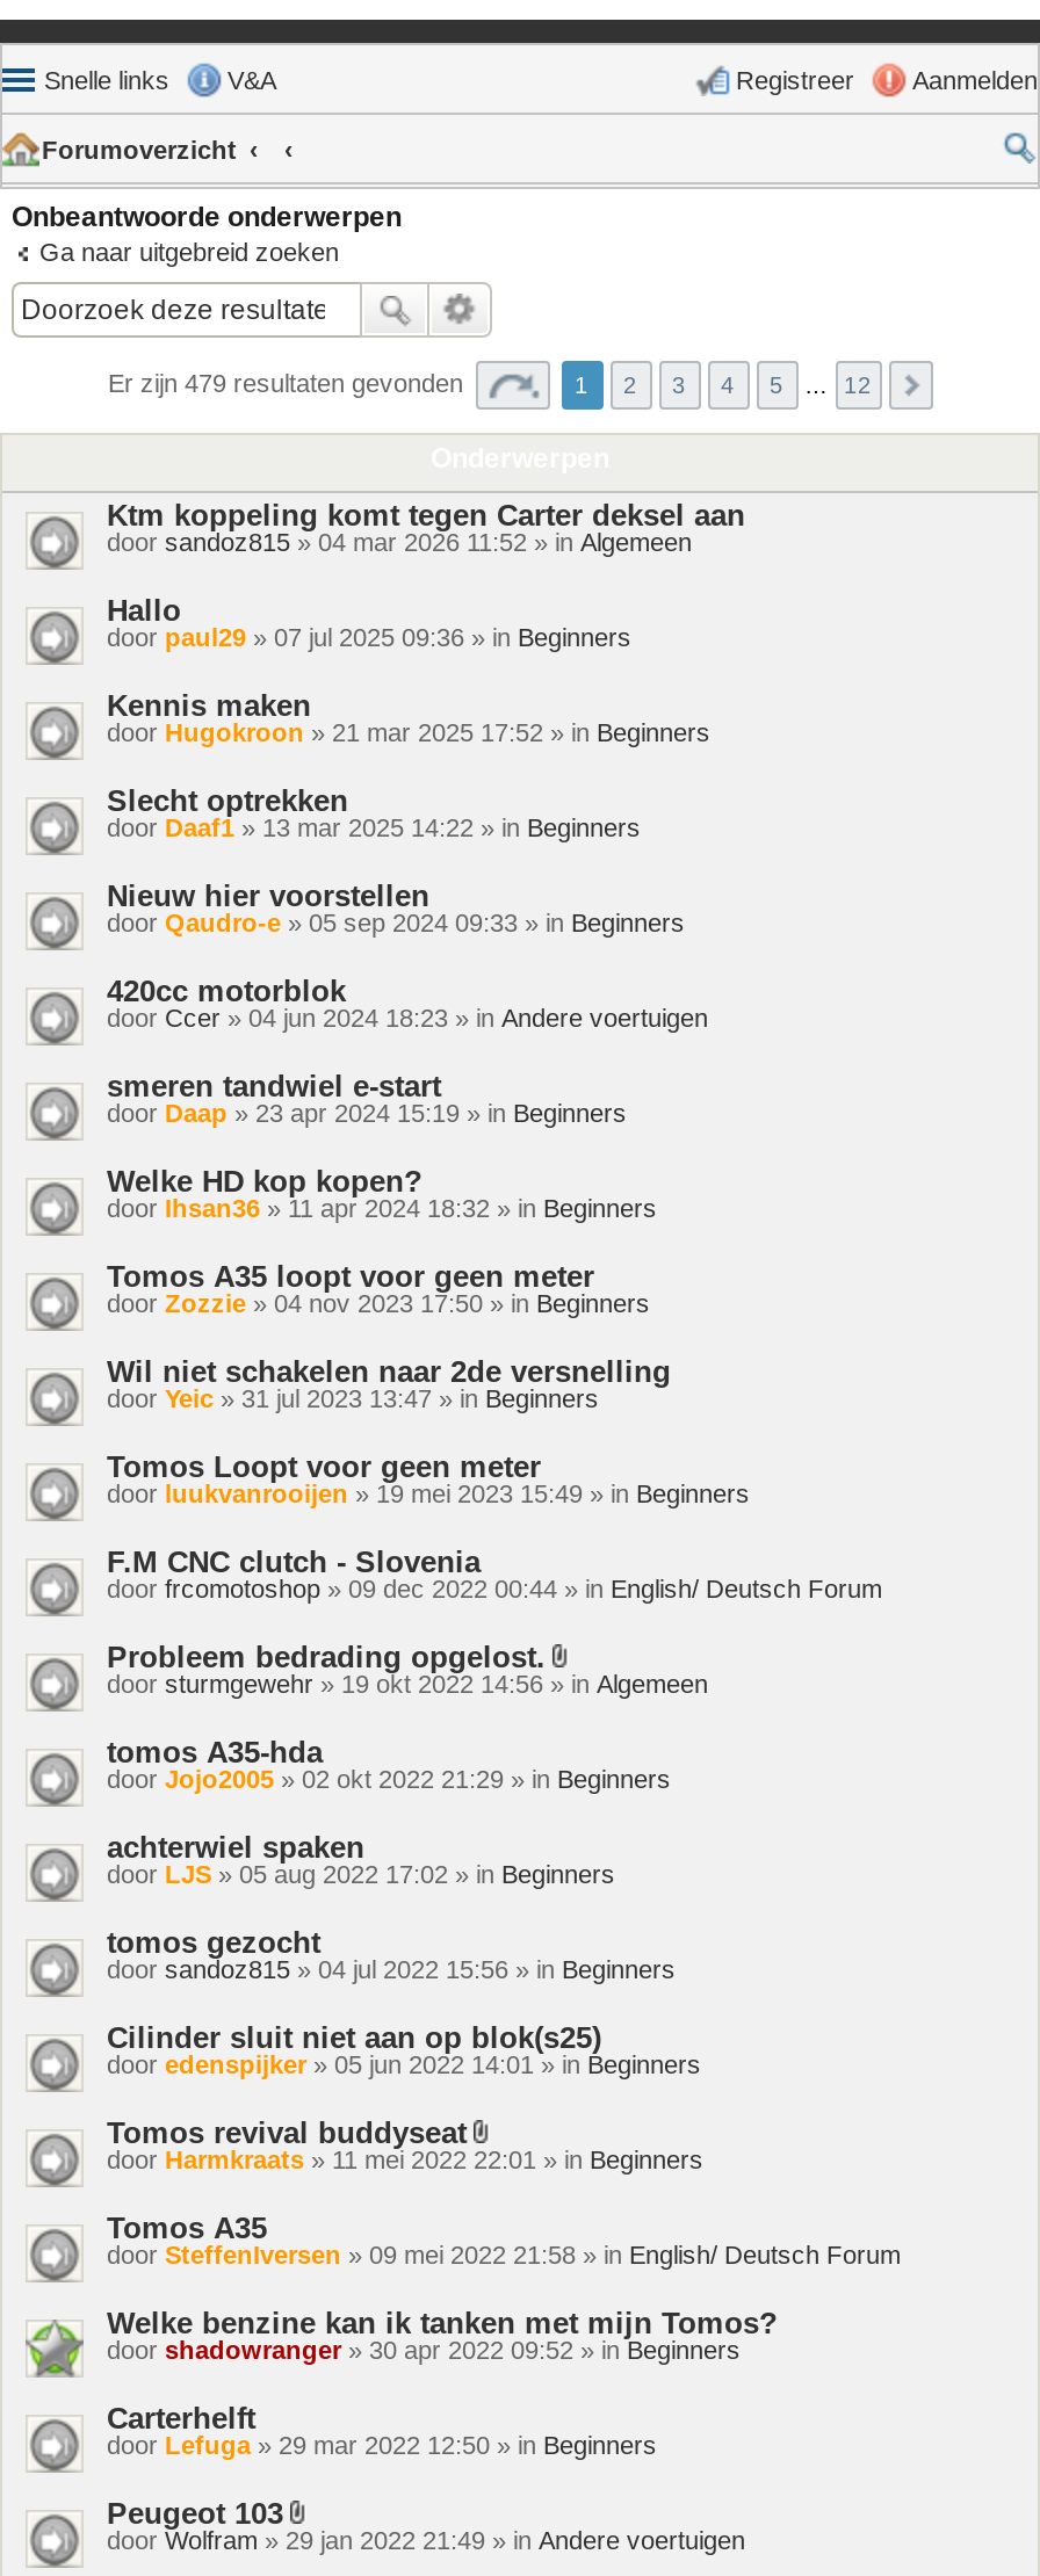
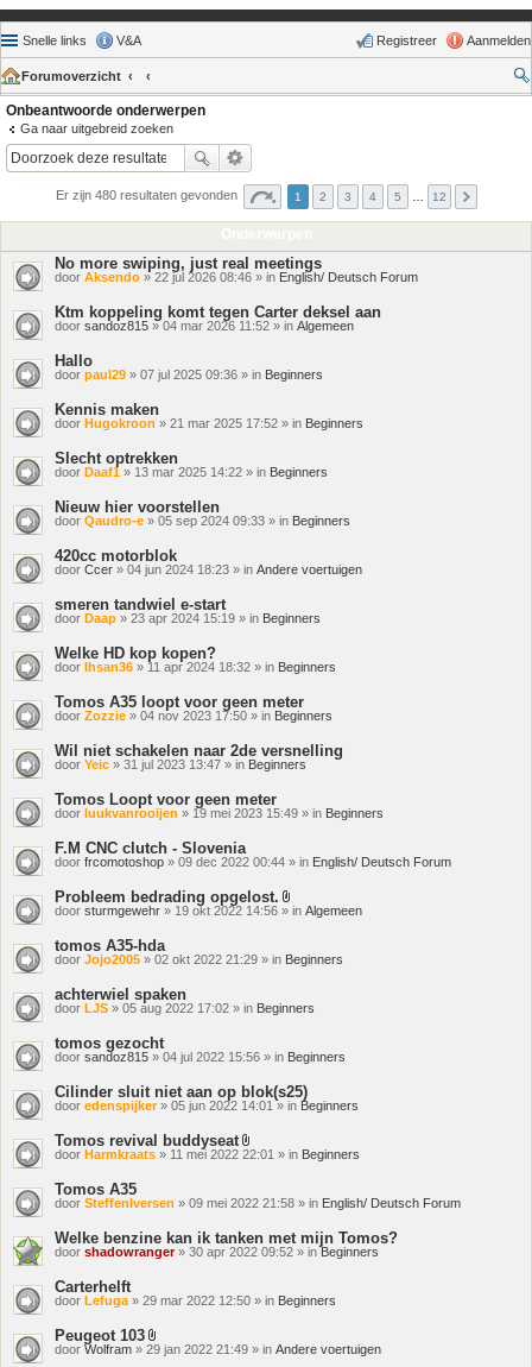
- Er zijn 479 resultaten gevonden
+ Er zijn 480 resultaten gevonden

+ No more swiping, just real meetings
+ doorAksendo» 22 jul 2026 08:46 » in English/ Deutsch Forum
